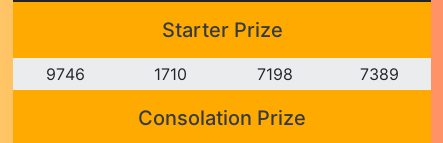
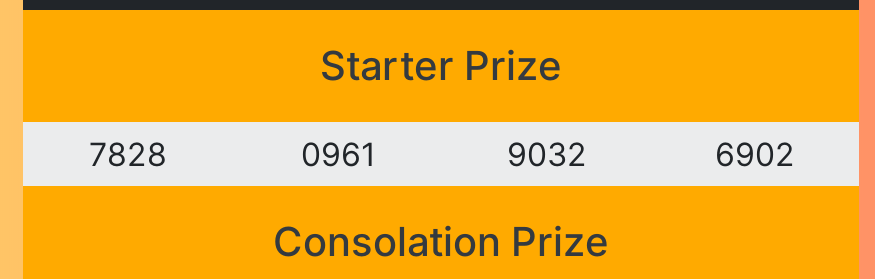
- 9746
+ 7828

- 1710
+ 0961

- 7198
+ 9032

- 7389
+ 6902
